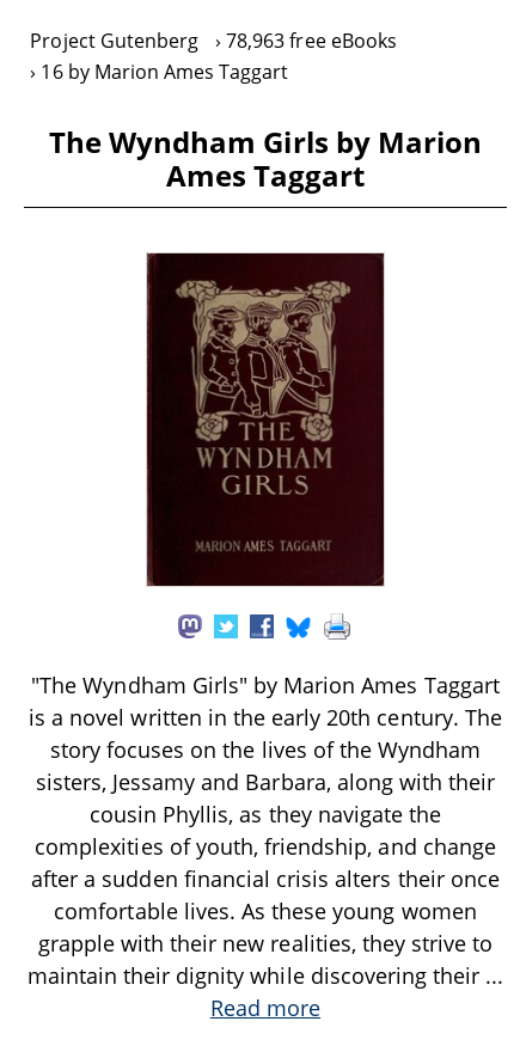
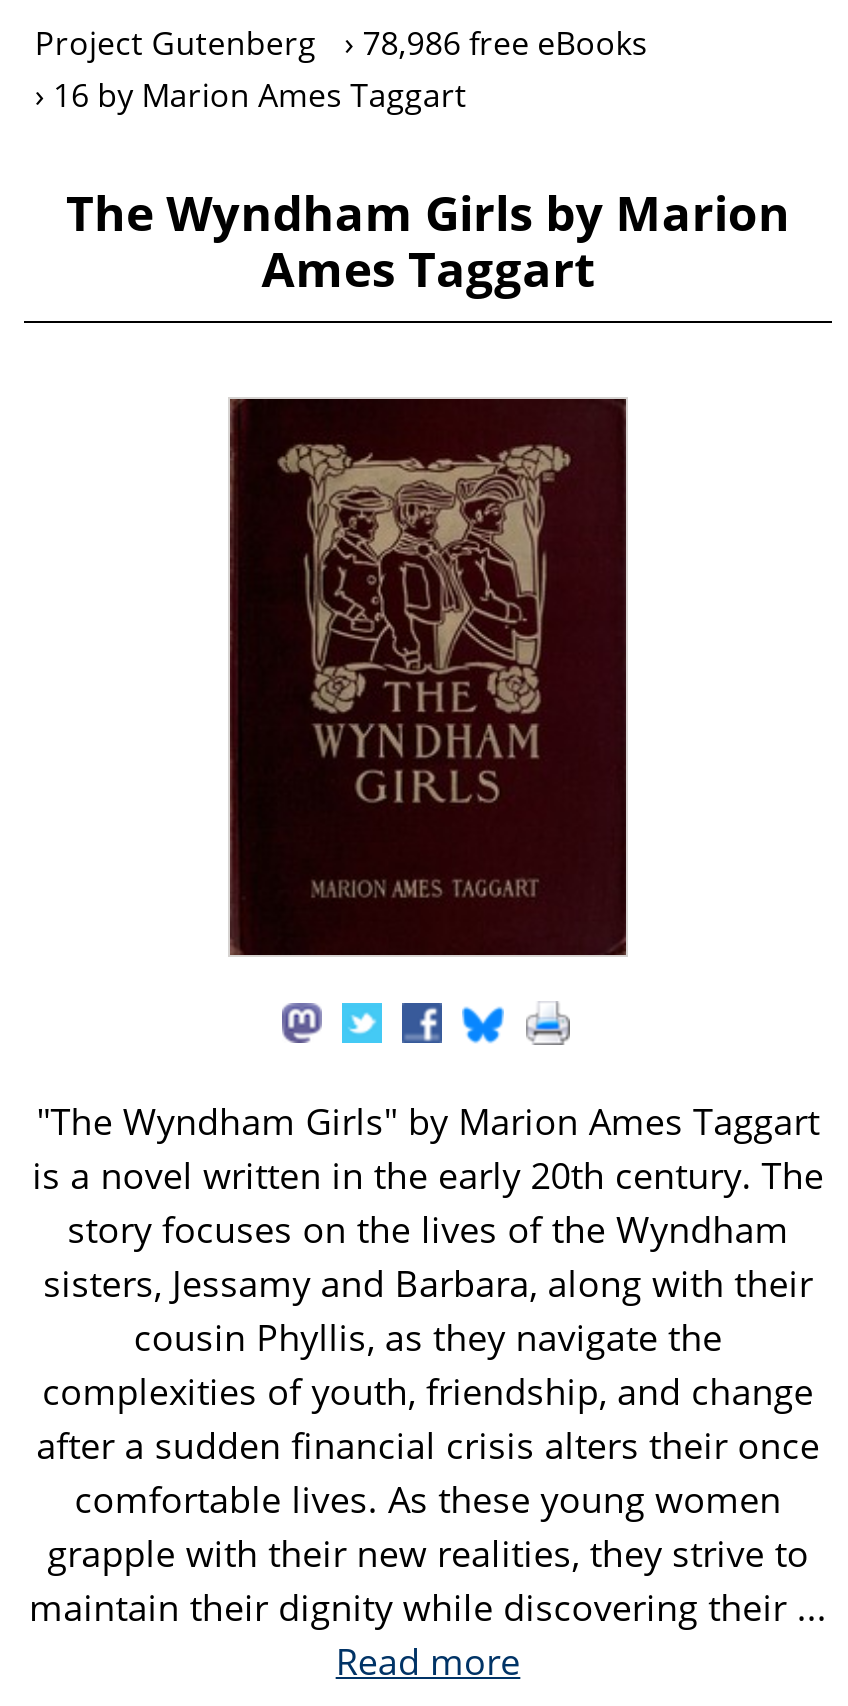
- Project Gutenberg 78,963 free eBooks
+ Project Gutenberg 78,986 free eBooks
